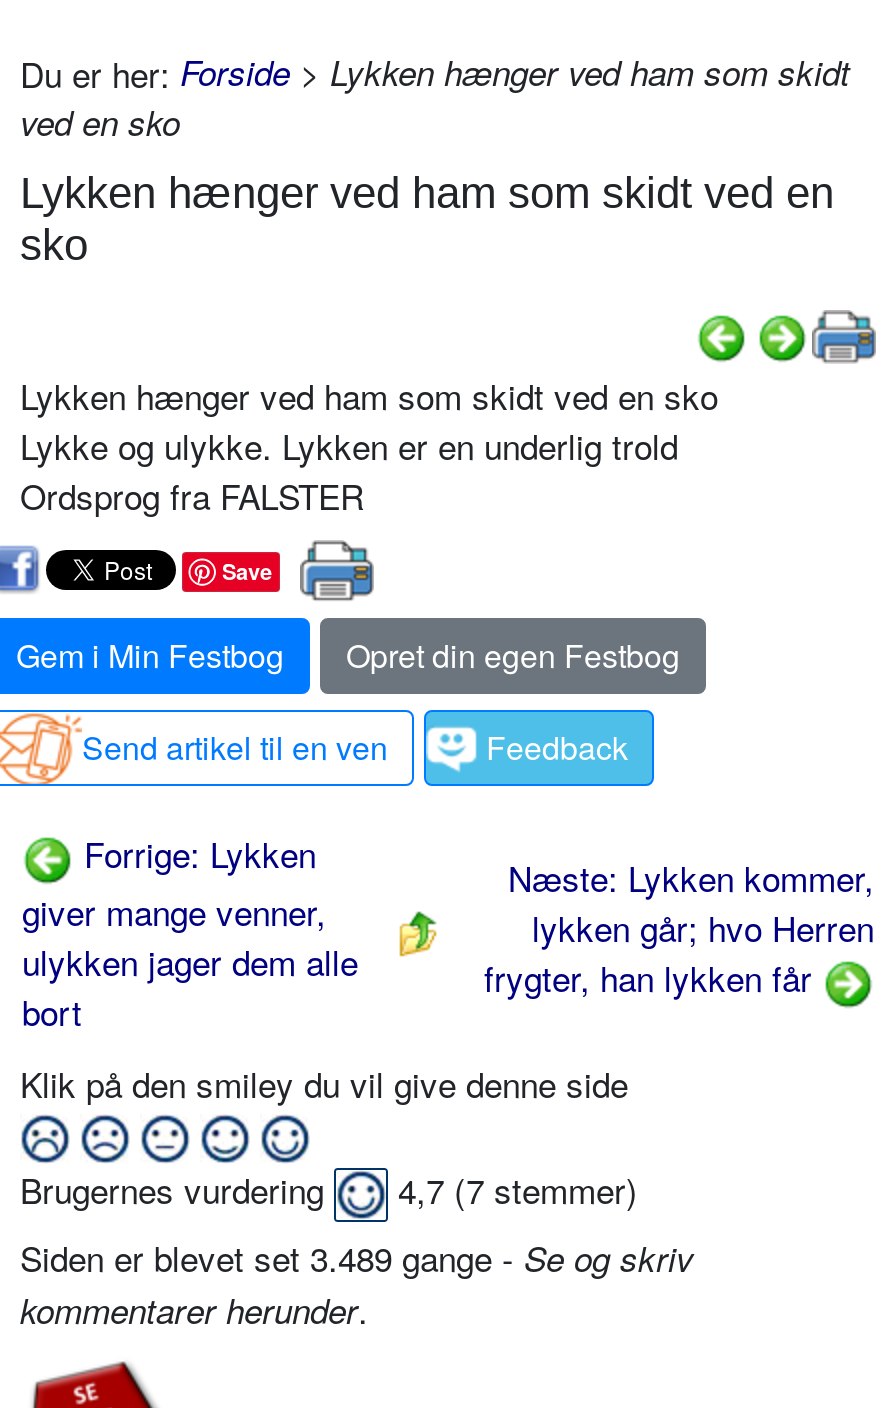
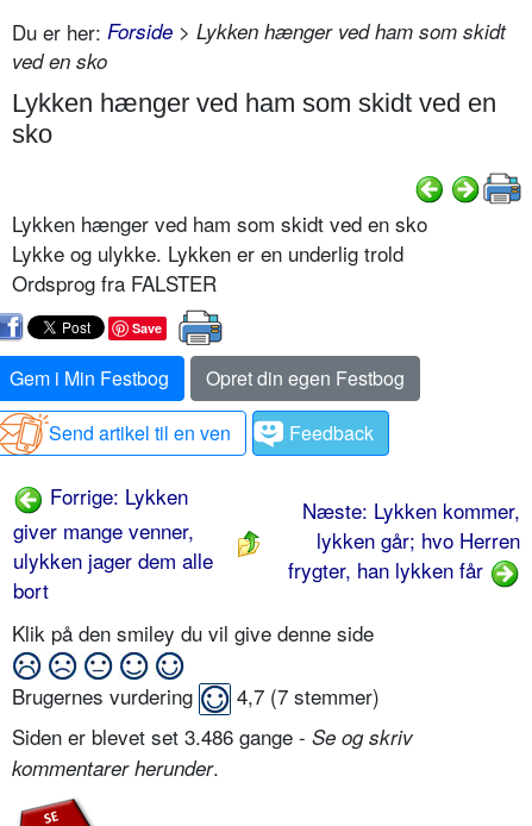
- Siden er blevet set 3.489 gange - Se og skriv
+ Siden er blevet set 3.486 gange - Se og skriv
